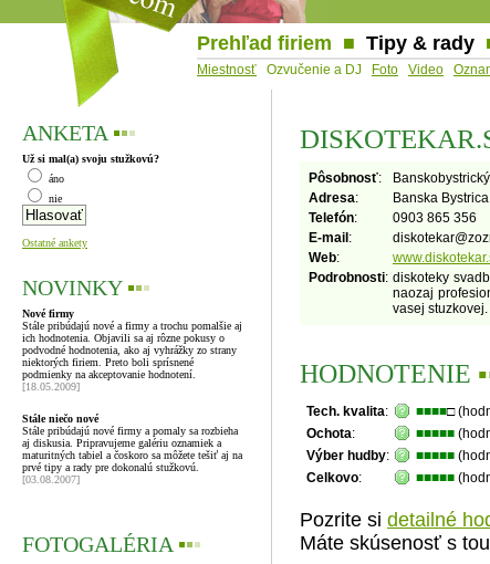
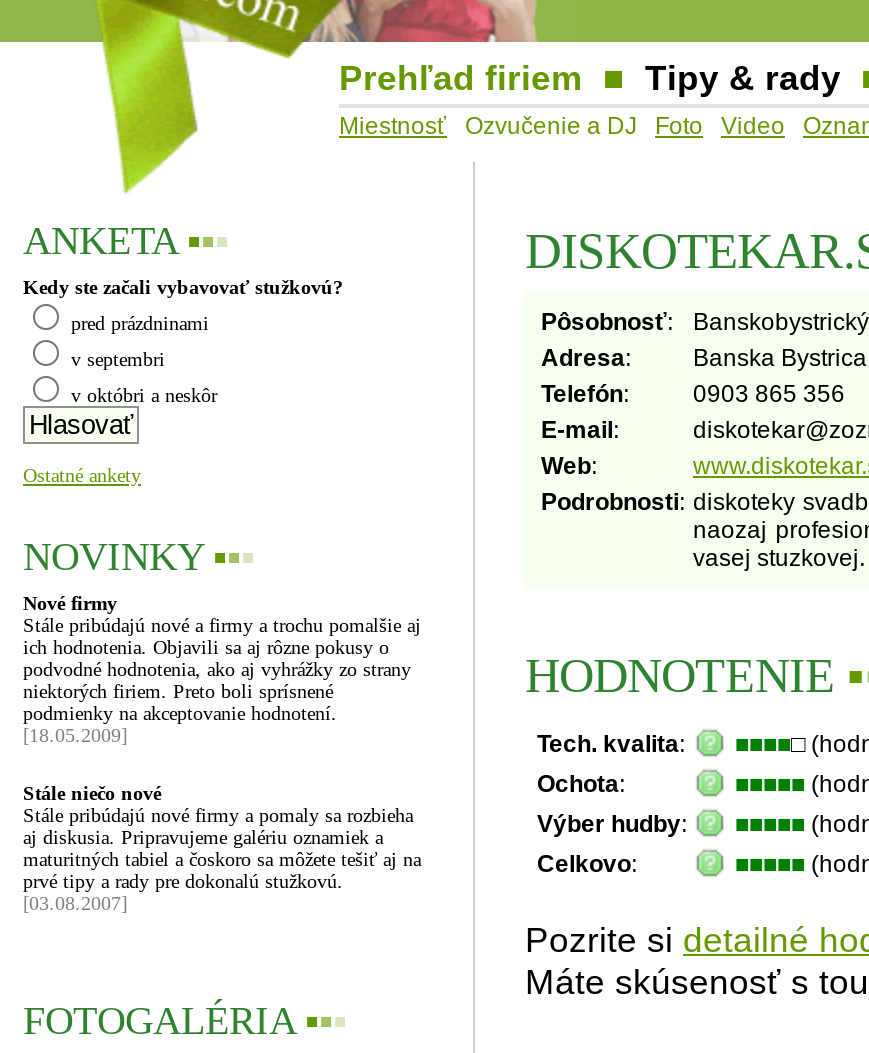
- Už si mal(a) svoju stužkovú?
- áno
- nie
+ Kedy ste začali vybavovať stužkovú?
+ pred prázdninami
+ v septembri
+ v októbri a neskôr
